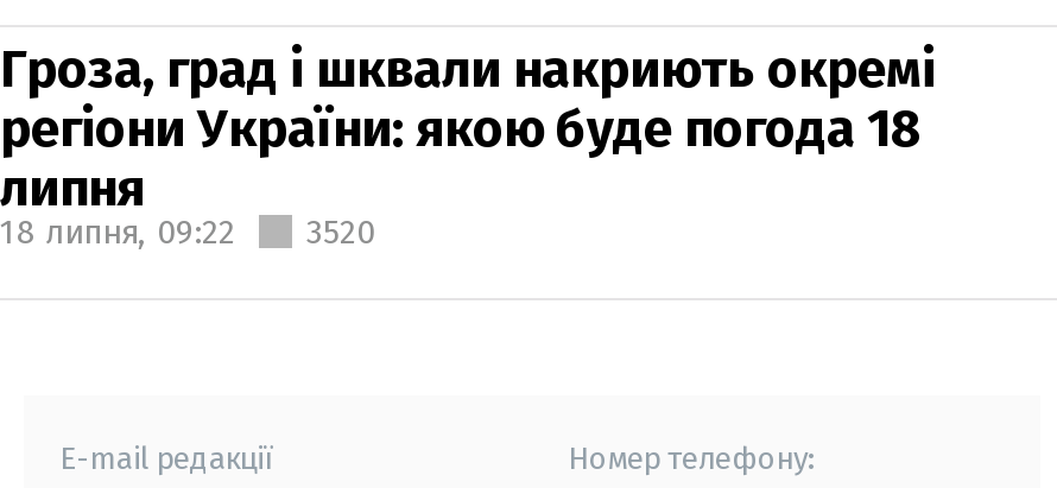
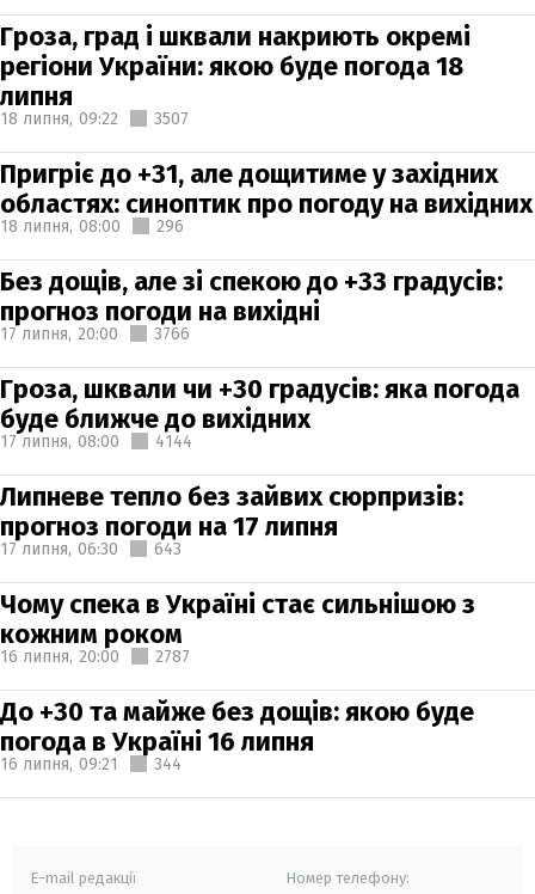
- 3520
+ 3507
+ Пригріє до +31, але дощитиме у західних
+ областях: синоптик про погоду на вихідних
+ 18 липня, 08:00
+ 296
+ Без дощів, але зі спекою до +33 градусів:
+ прогноз погоди на вихідні
+ 17 липня, 20:00
+ 3766
+ Гроза, шквали чи +30 градусів: яка погода
+ буде ближче до вихідних
+ 17 липня, 08:00
+ 4144
+ Липневе тепло без зайвих сюрпризів:
+ прогноз погоди на 17 липня
+ 17 липня, 06:30
+ 643
+ Чому спека в Україні стає сильнішою з
+ кожним роком
+ 16 липня, 20:00
+ 2787
+ До +30 та майже без дощів: якою буде
+ погода в Україні 16 липня
+ 16 липня, 09:21
+ 344
